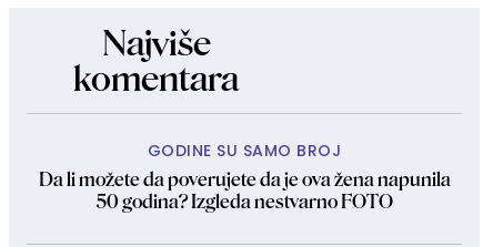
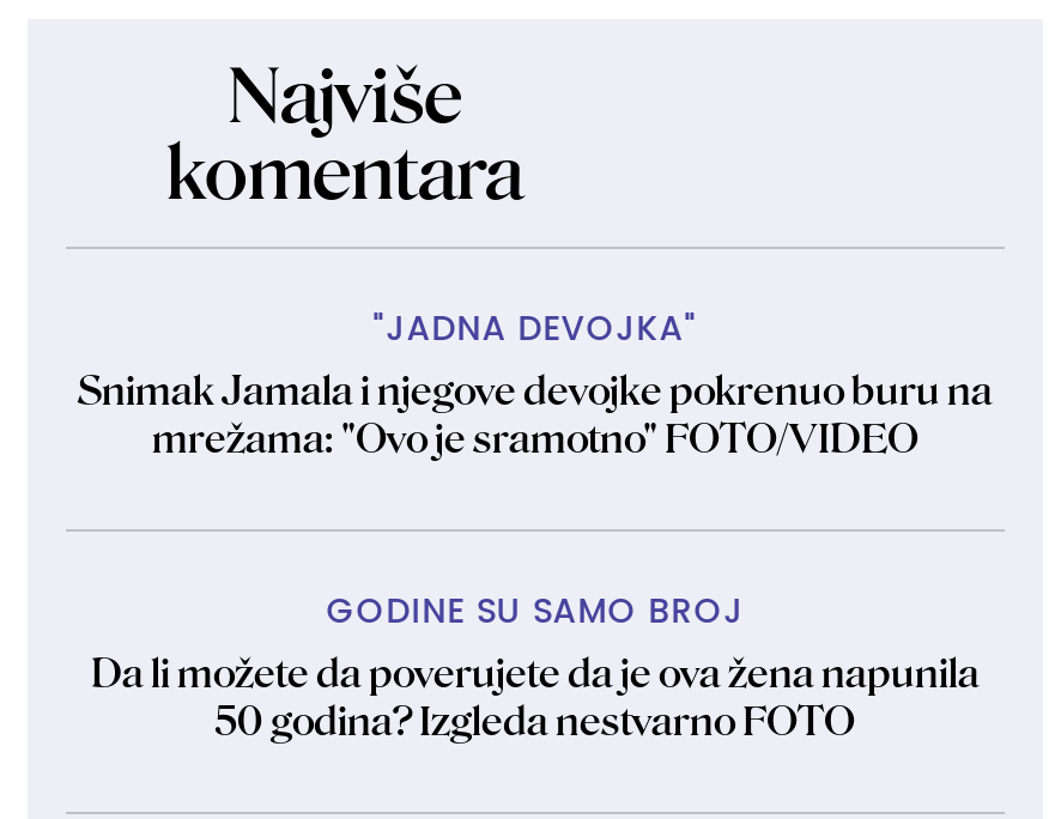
+ "JADNA DEVOJKA"
+ Snimak Jamala i njegove devojke pokrenuo buru na
+ mrežama: "Ovo je sramotno" FOTO/VIDEO
